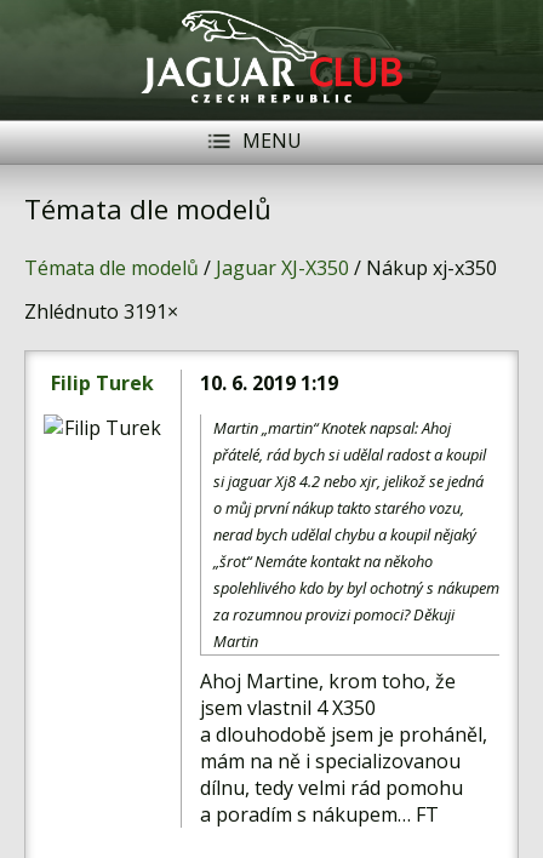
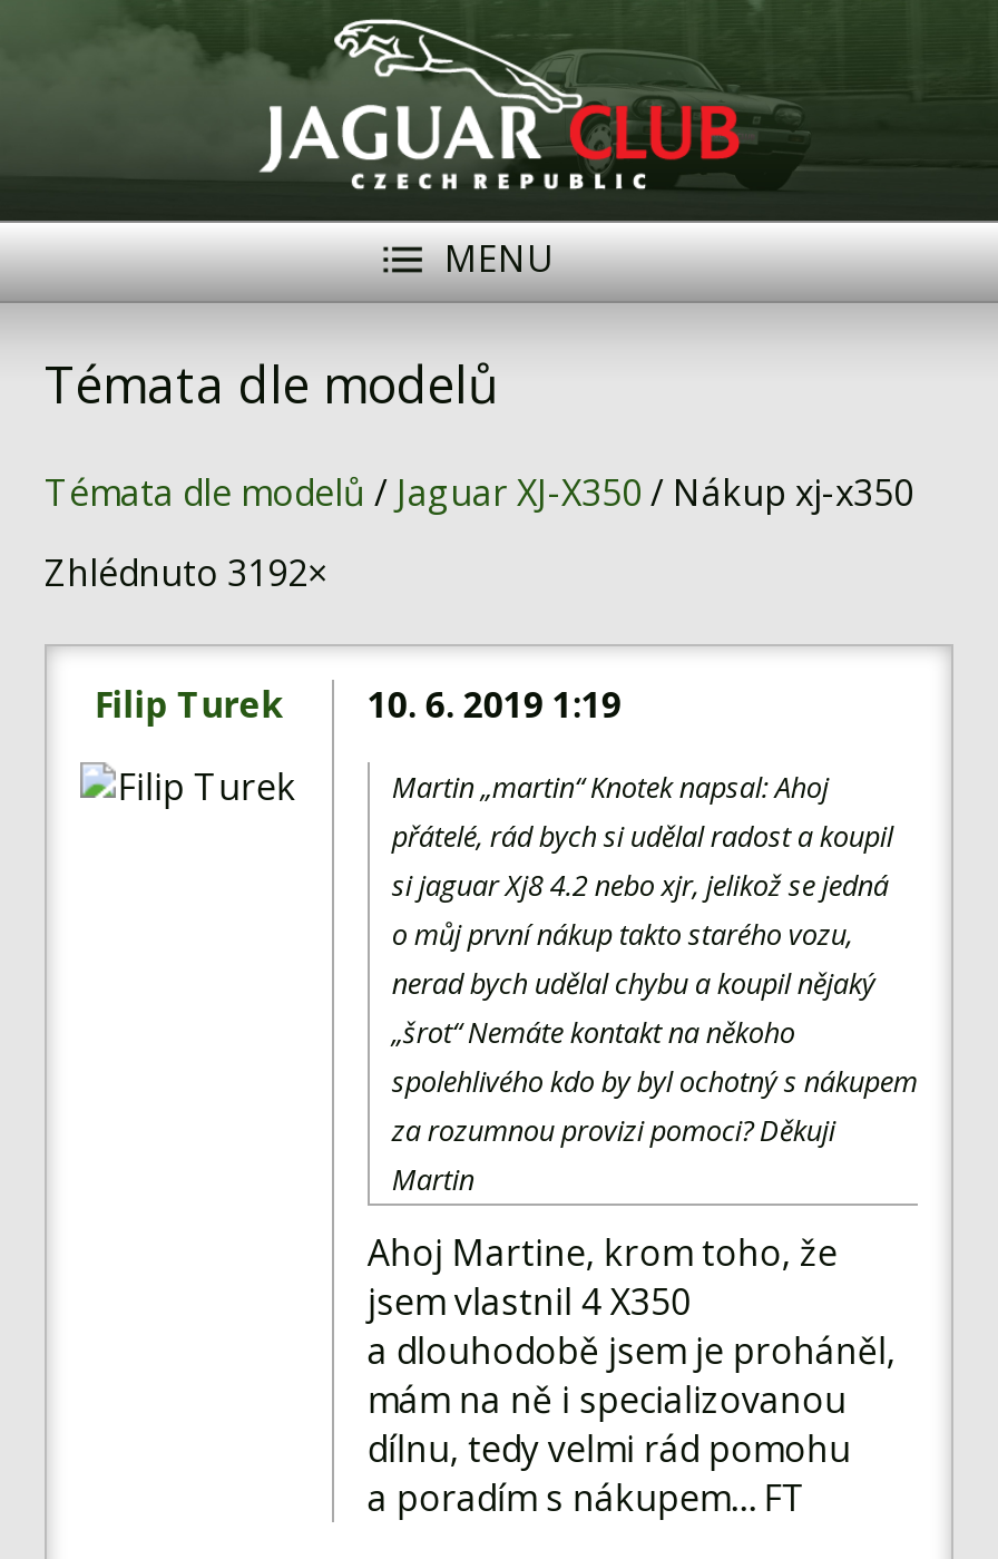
- Zhlédnuto 3191×
+ Zhlédnuto 3192×
